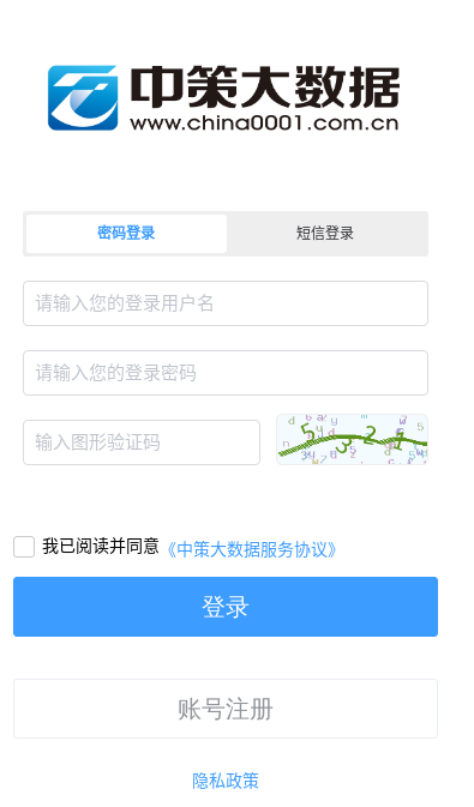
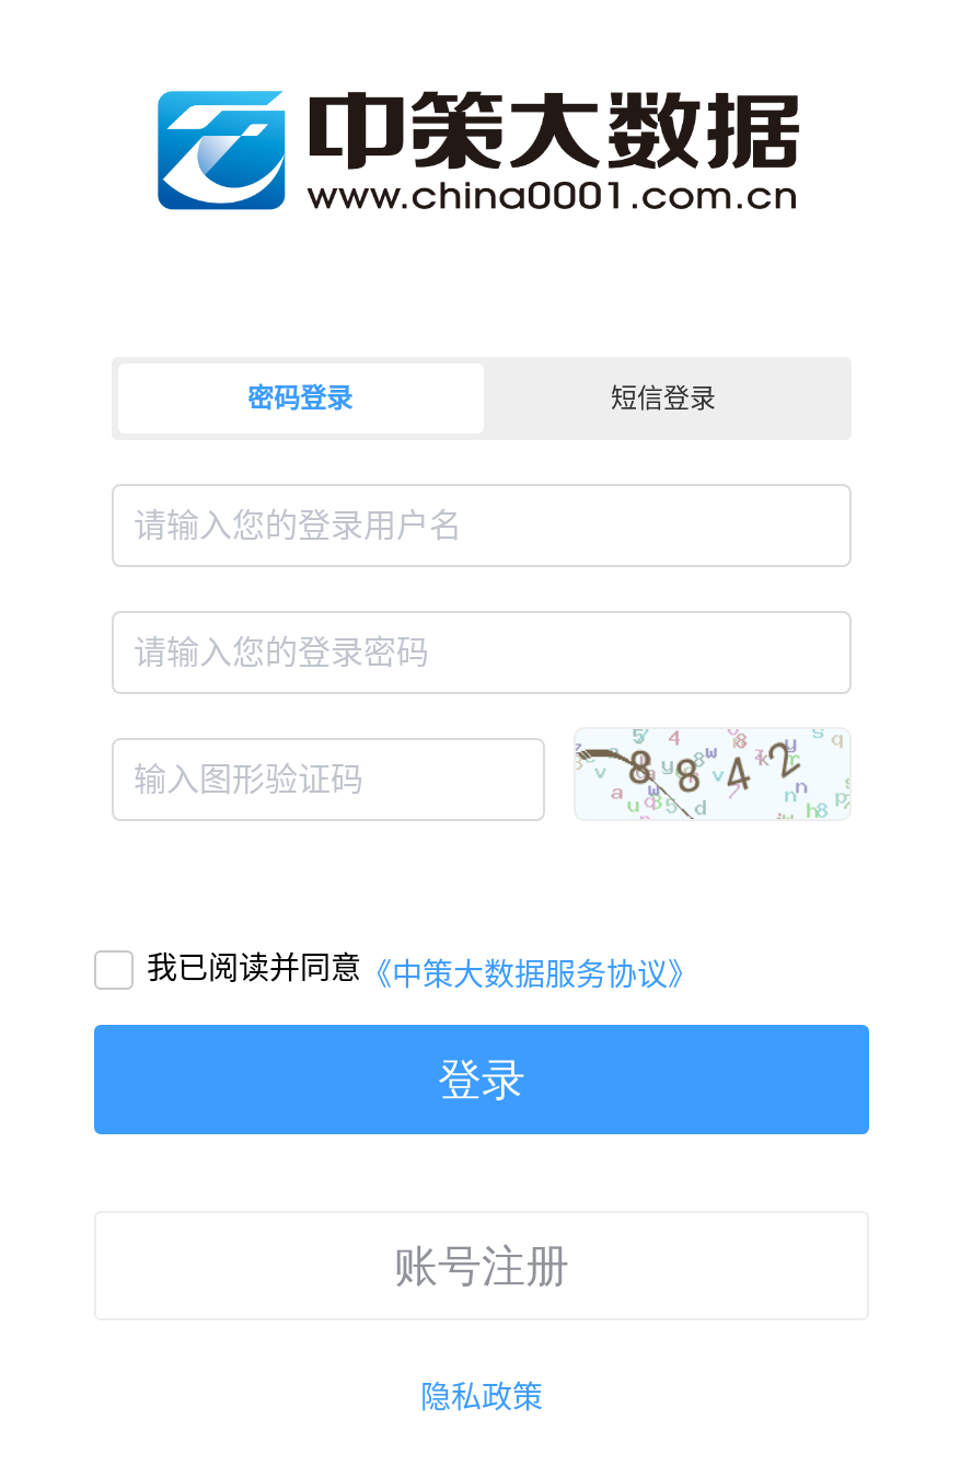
- [image]
+ [image]
